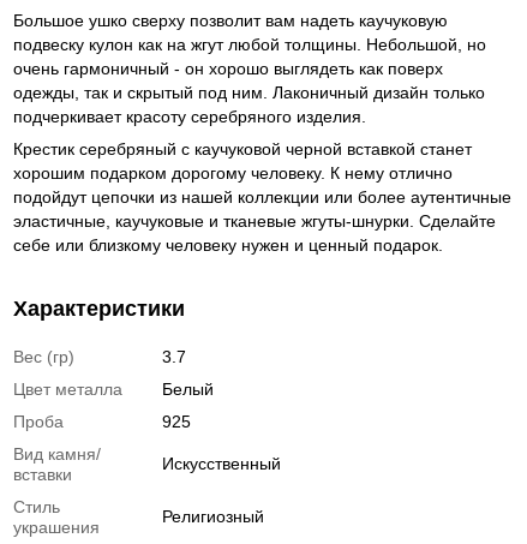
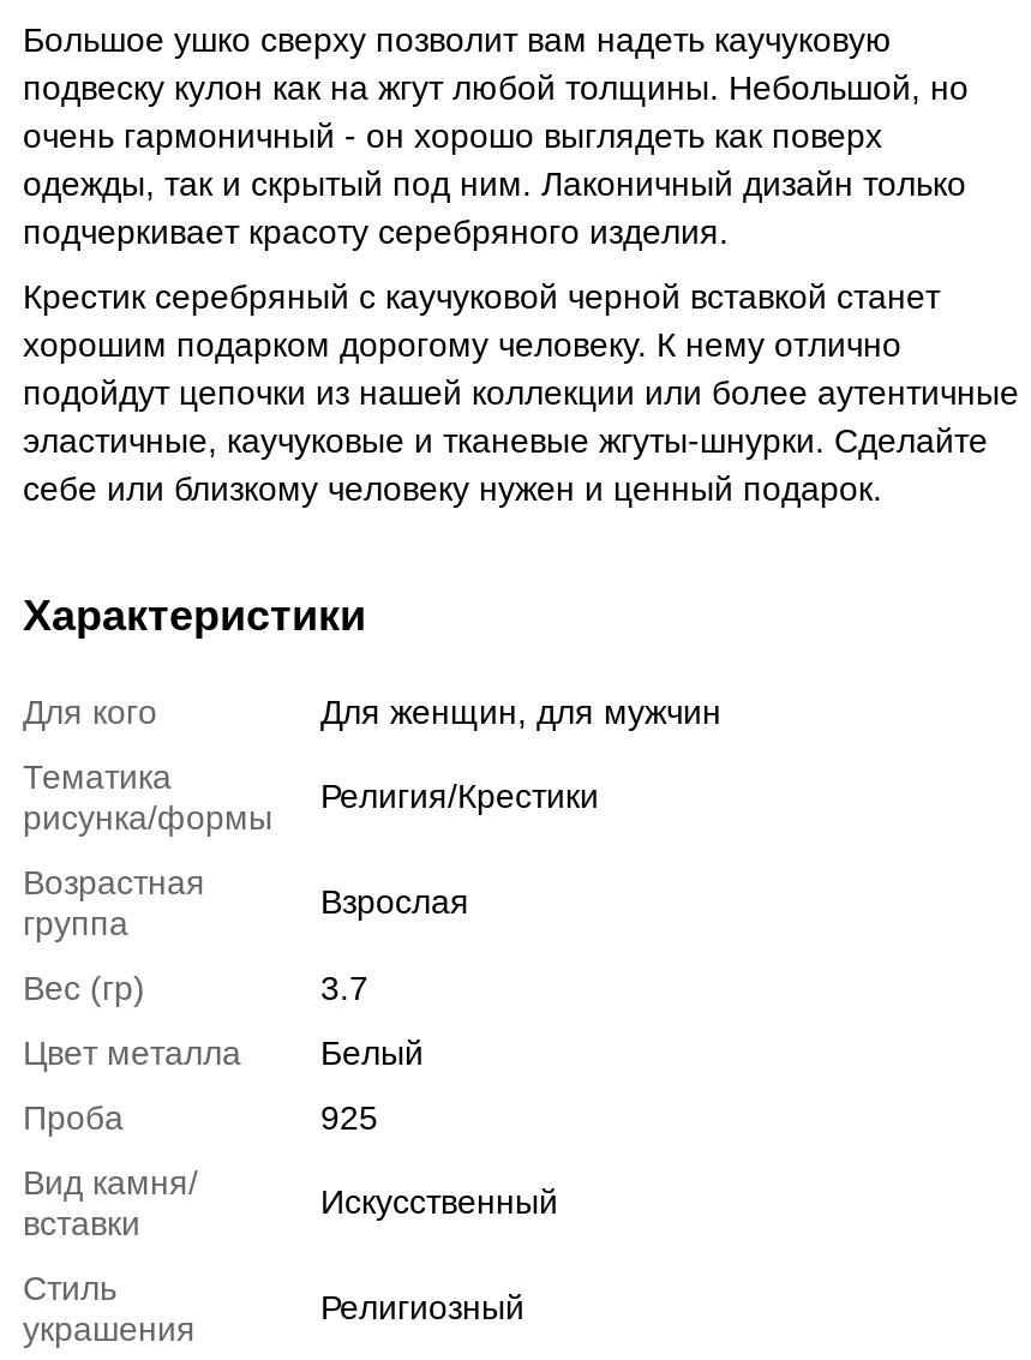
+ Для кого
+ Для женщин, для мужчин
+ Тематика
+ рисунка/формы

+ Религия/Крестики
+ Возрастная
+ группа

+ Взрослая
